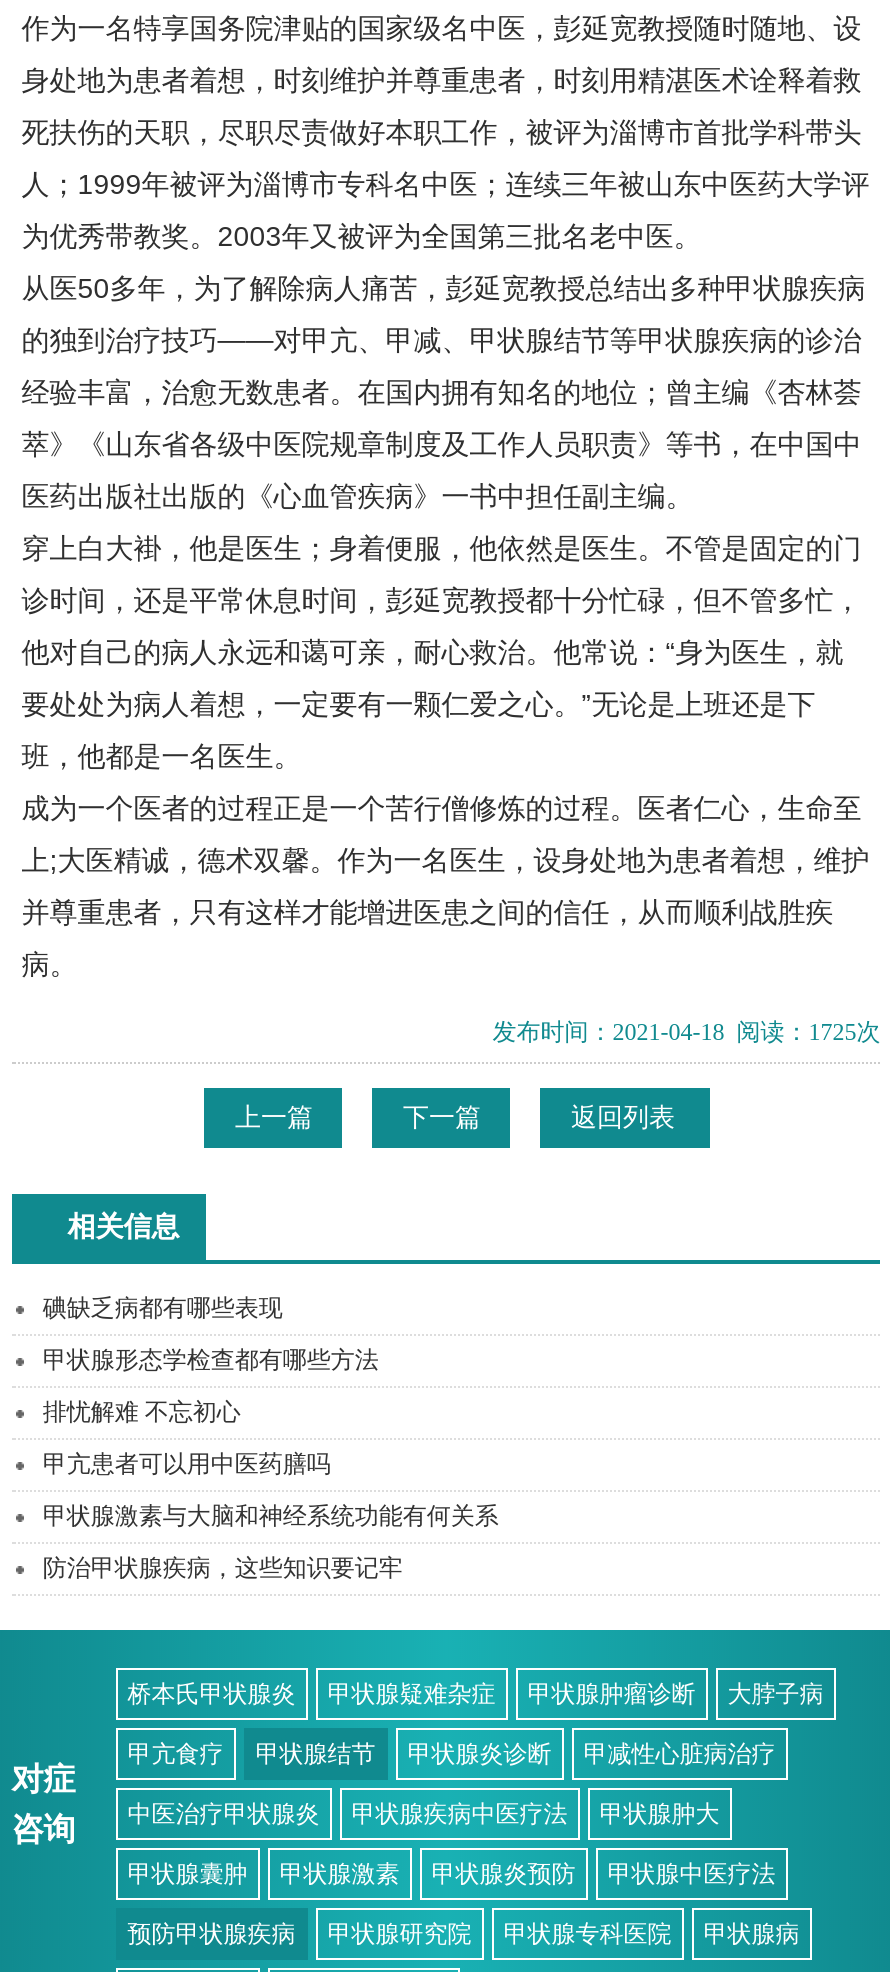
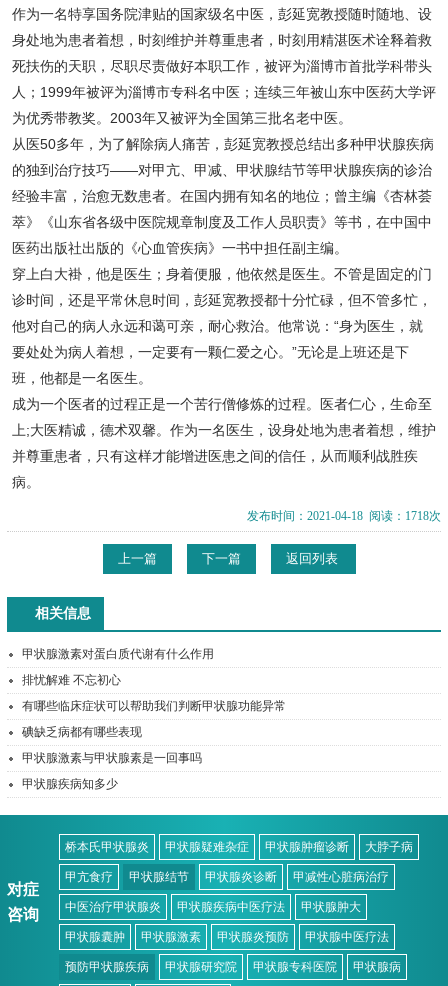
- 发布时间：2021-04-18 阅读：1725次
+ 发布时间：2021-04-18 阅读：1718次

moved down: 碘缺乏病都有哪些表现

- 甲状腺形态学检查都有哪些方法
+ 甲状腺激素对蛋白质代谢有什么作用

moved up: 排忧解难 不忘初心

- 甲亢患者可以用中医药膳吗
- 甲状腺激素与大脑和神经系统功能有何关系
- 防治甲状腺疾病，这些知识要记牢
+ 有哪些临床症状可以帮助我们判断甲状腺功能异常
+ 甲状腺激素与甲状腺素是一回事吗
+ 甲状腺疾病知多少
